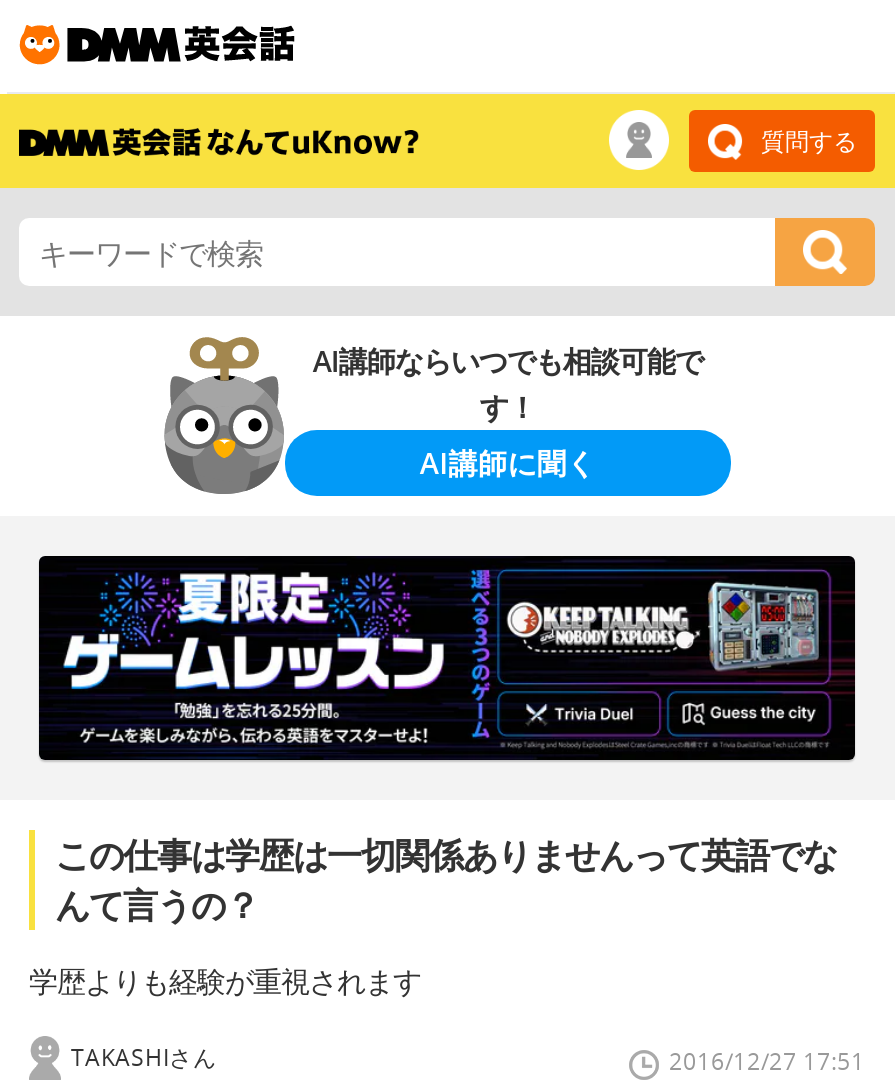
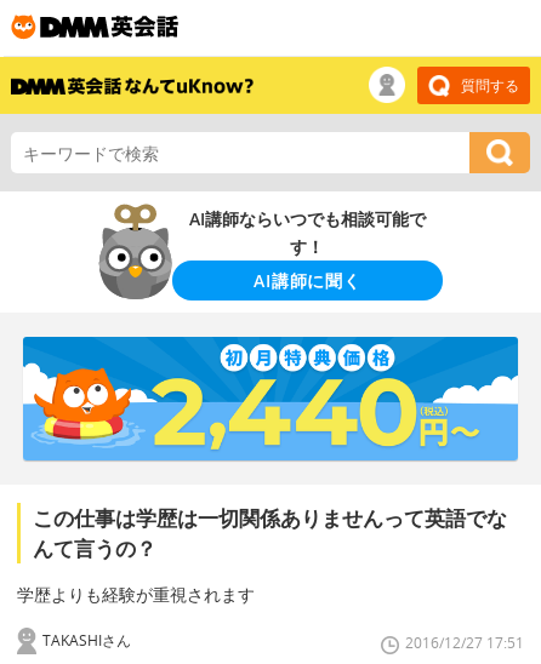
- [image]
+ [image]
